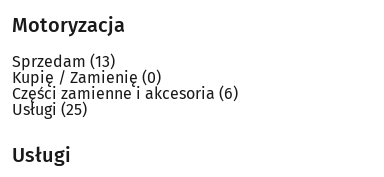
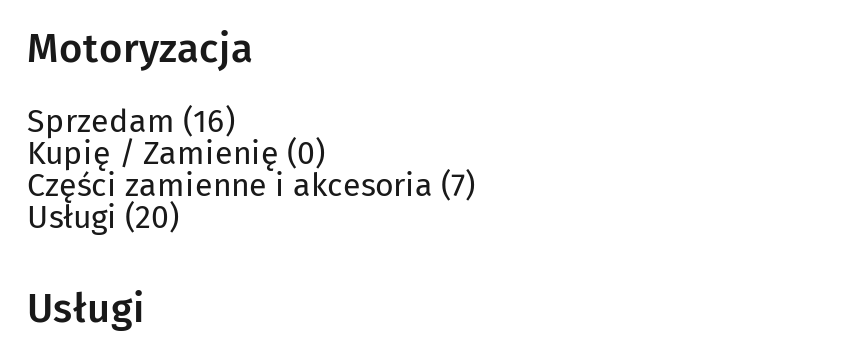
- Sprzedam (13)
+ Sprzedam (16)

- Części zamienne i akcesoria (6)
+ Części zamienne i akcesoria (7)

- Usługi (25)
+ Usługi (20)
